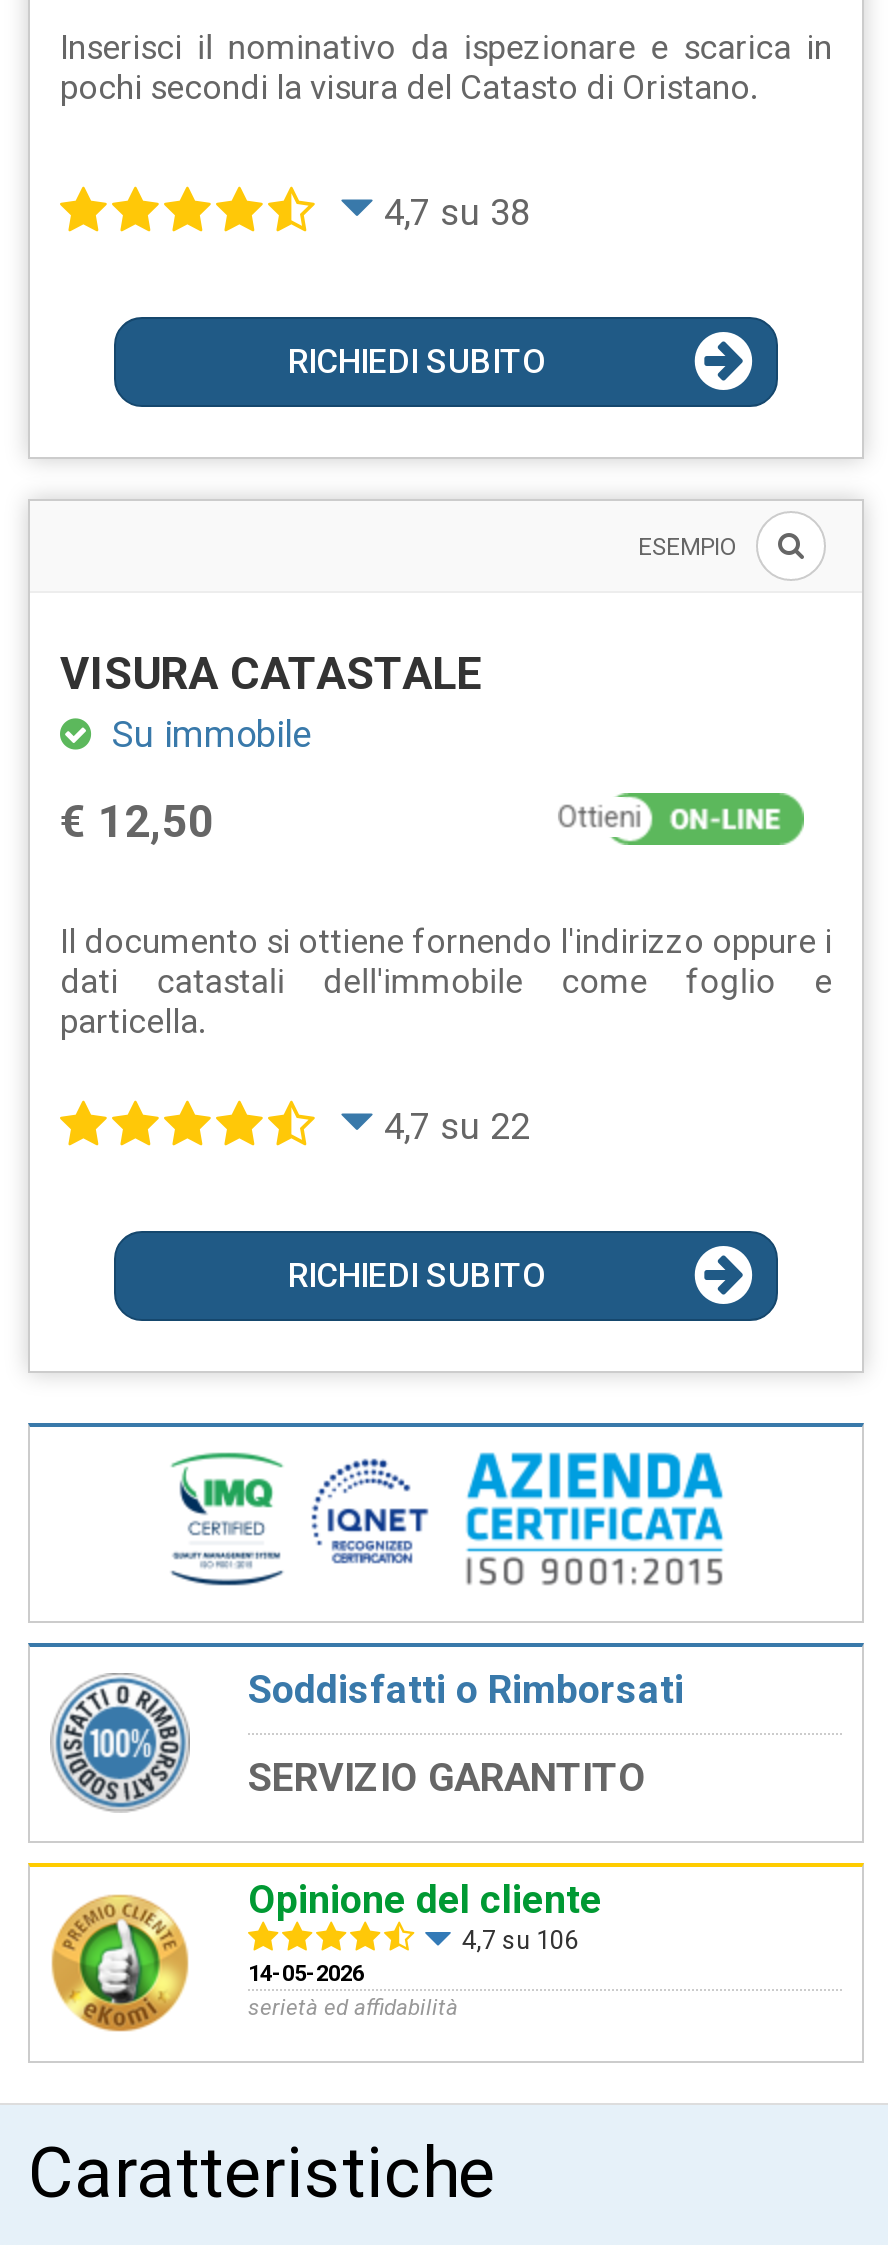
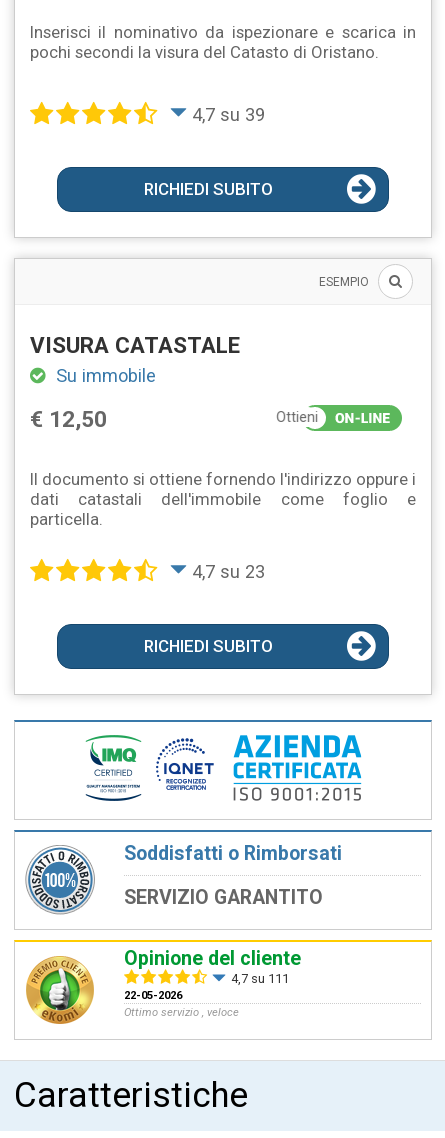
- 4,7 su 38
+ 4,7 su 39

- 4,7 su 22
+ 4,7 su 23

- 4,7 su 106
- 14-05-2026
- serietà ed affidabilità
+ 4,7 su 111
+ 22-05-2026
+ Ottimo servizio , veloce
